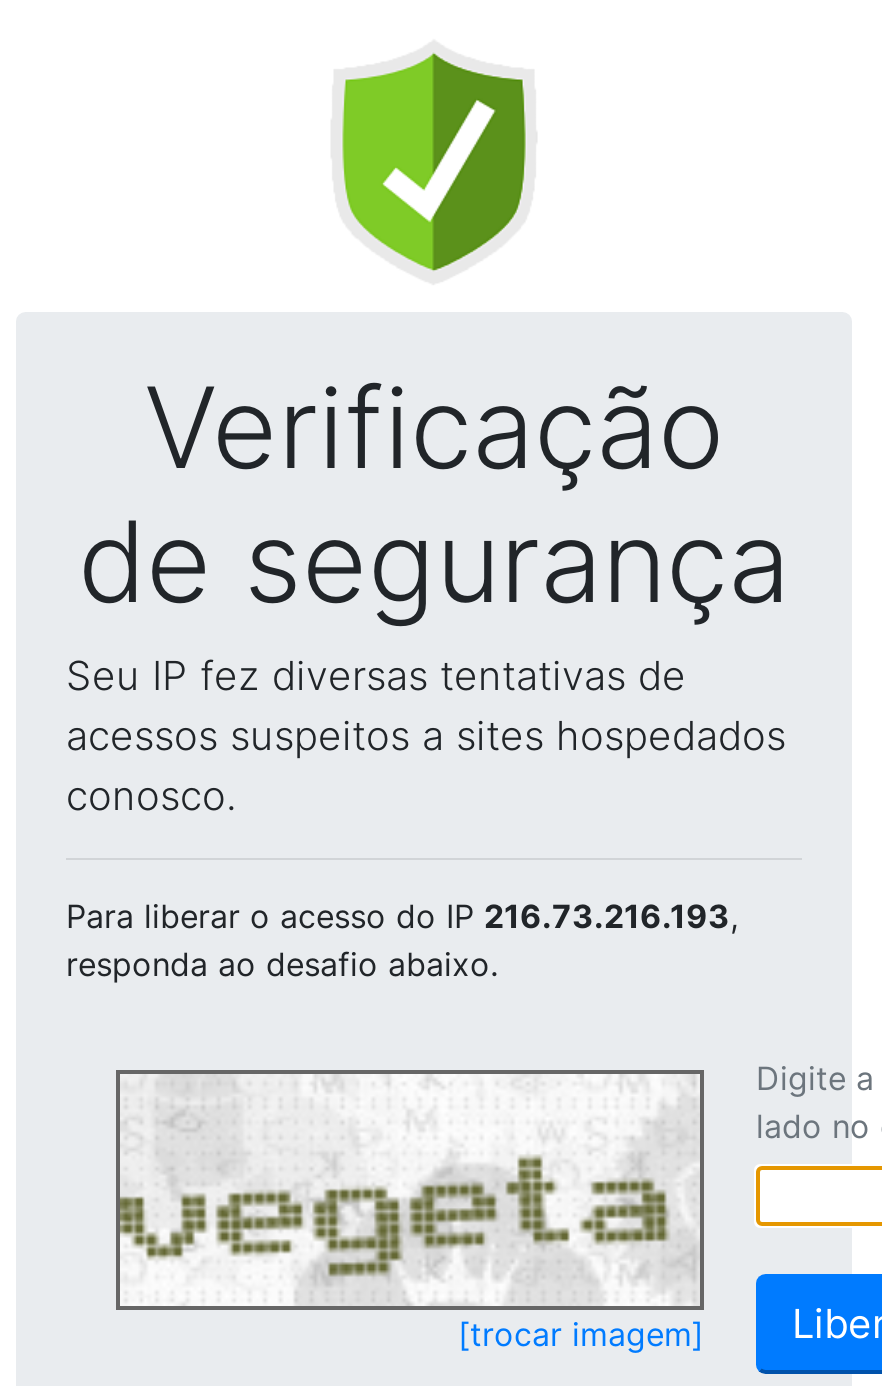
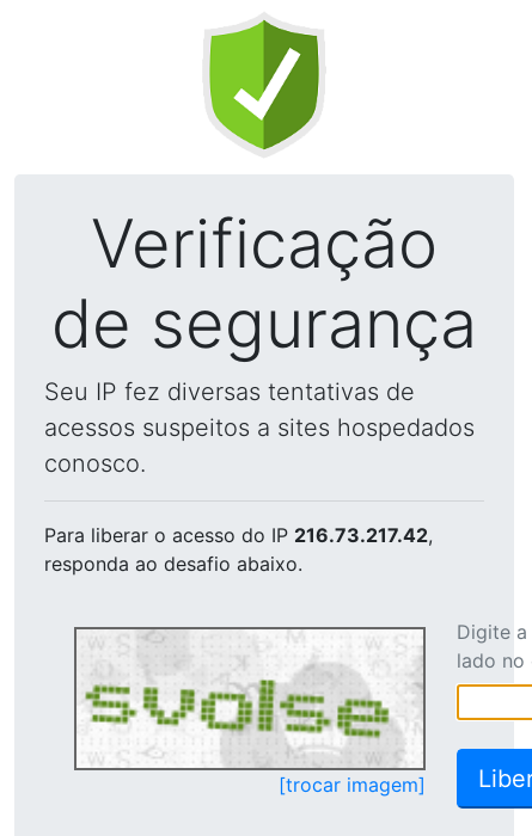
- Para liberar o acesso do IP 216.73.216.193,
+ Para liberar o acesso do IP 216.73.217.42,

- [image]
+ [image]
